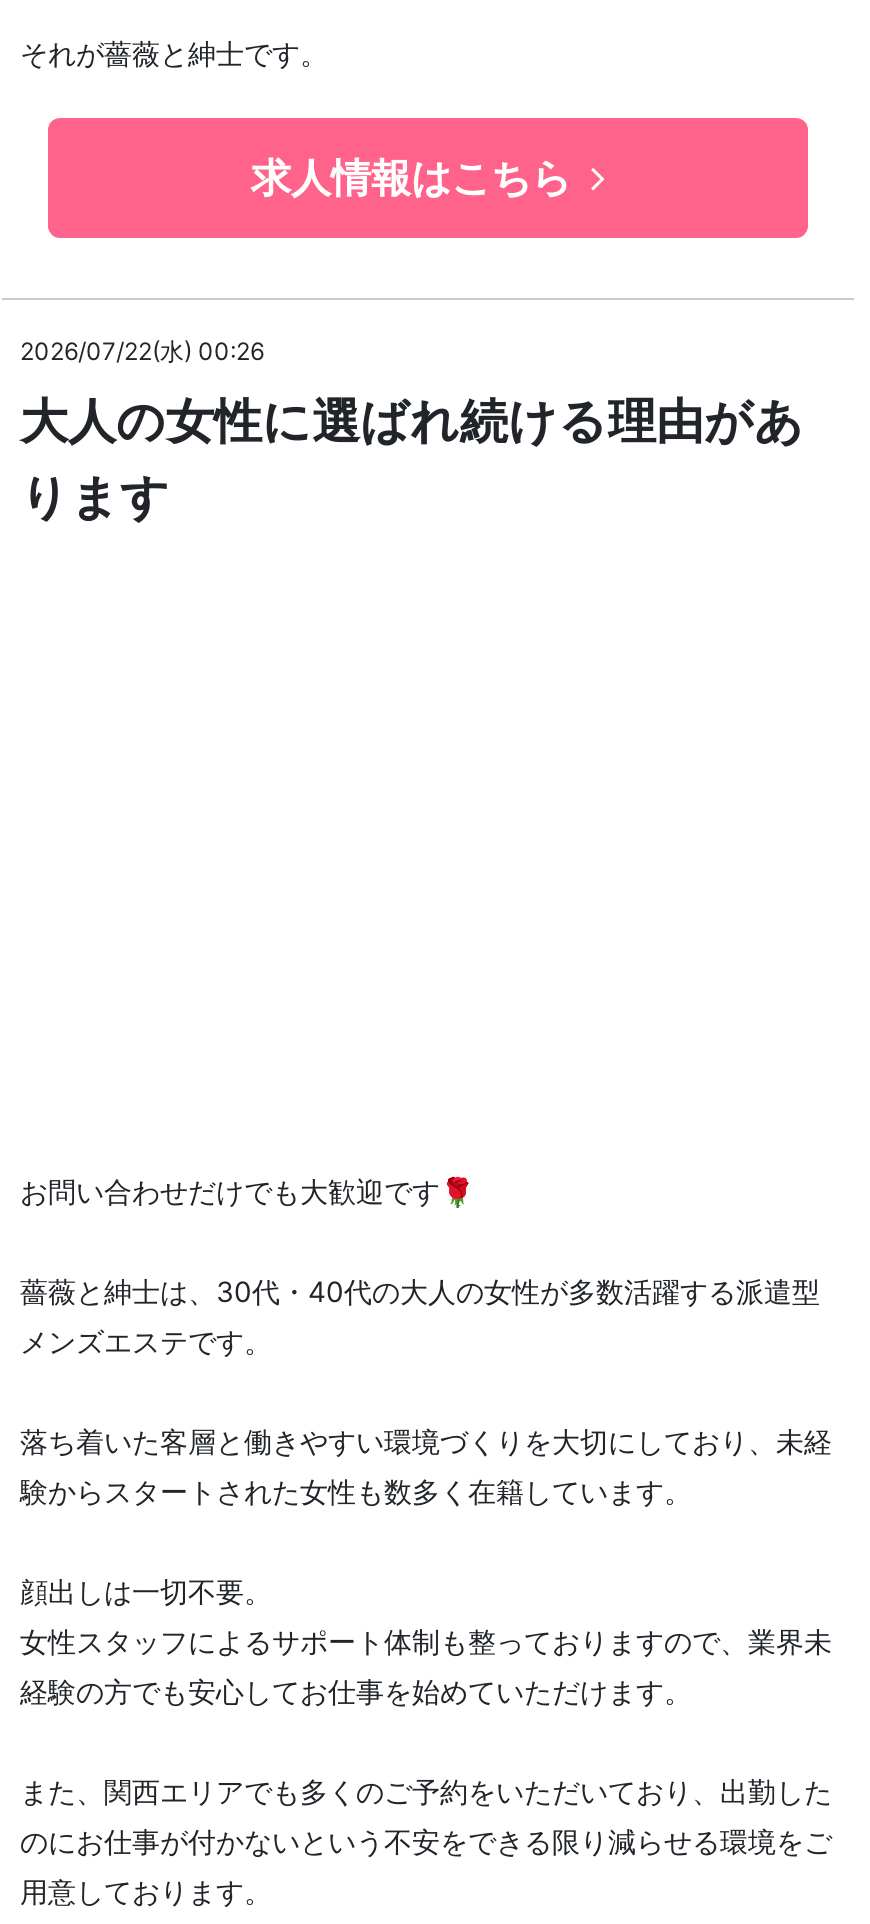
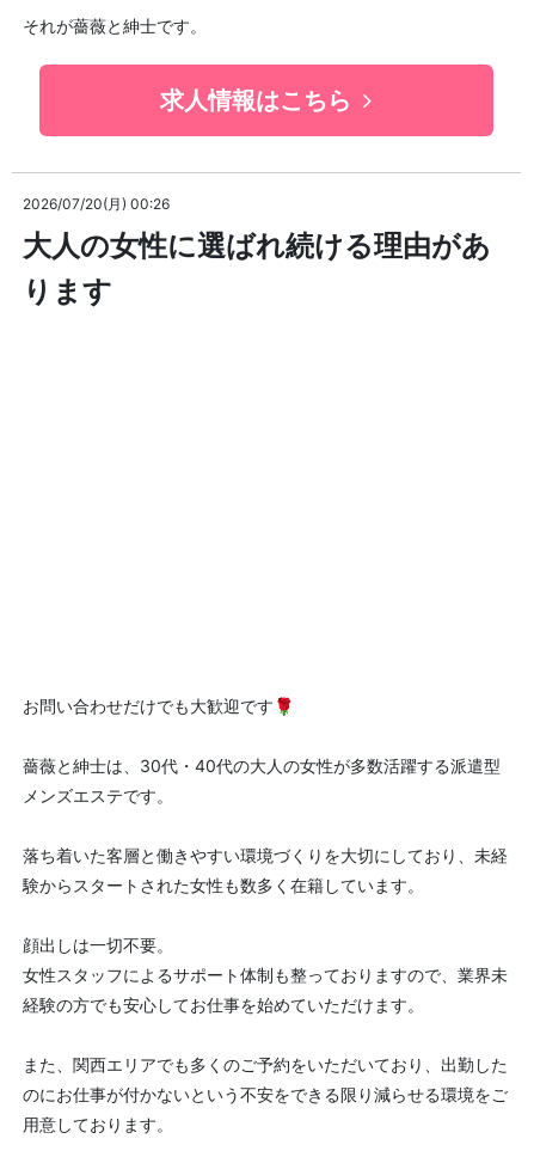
- 2026/07/22(水) 00:26
+ 2026/07/20(月) 00:26
